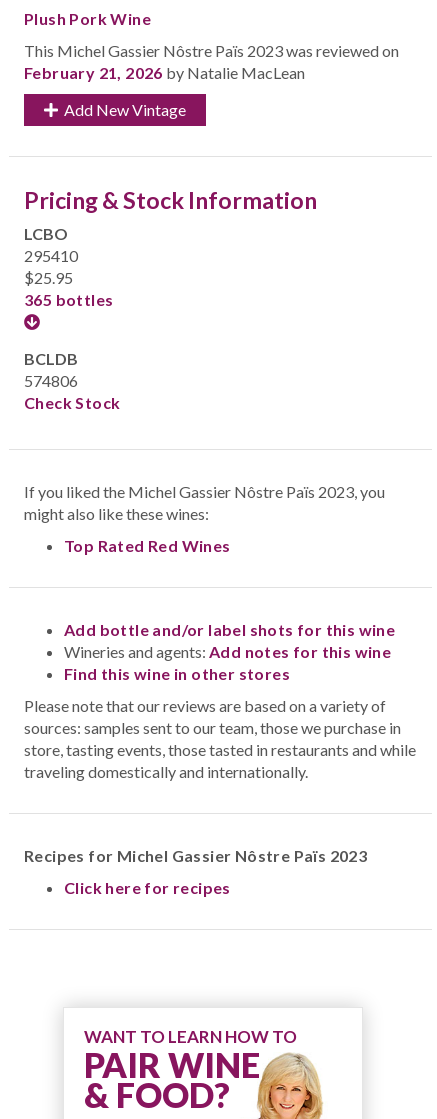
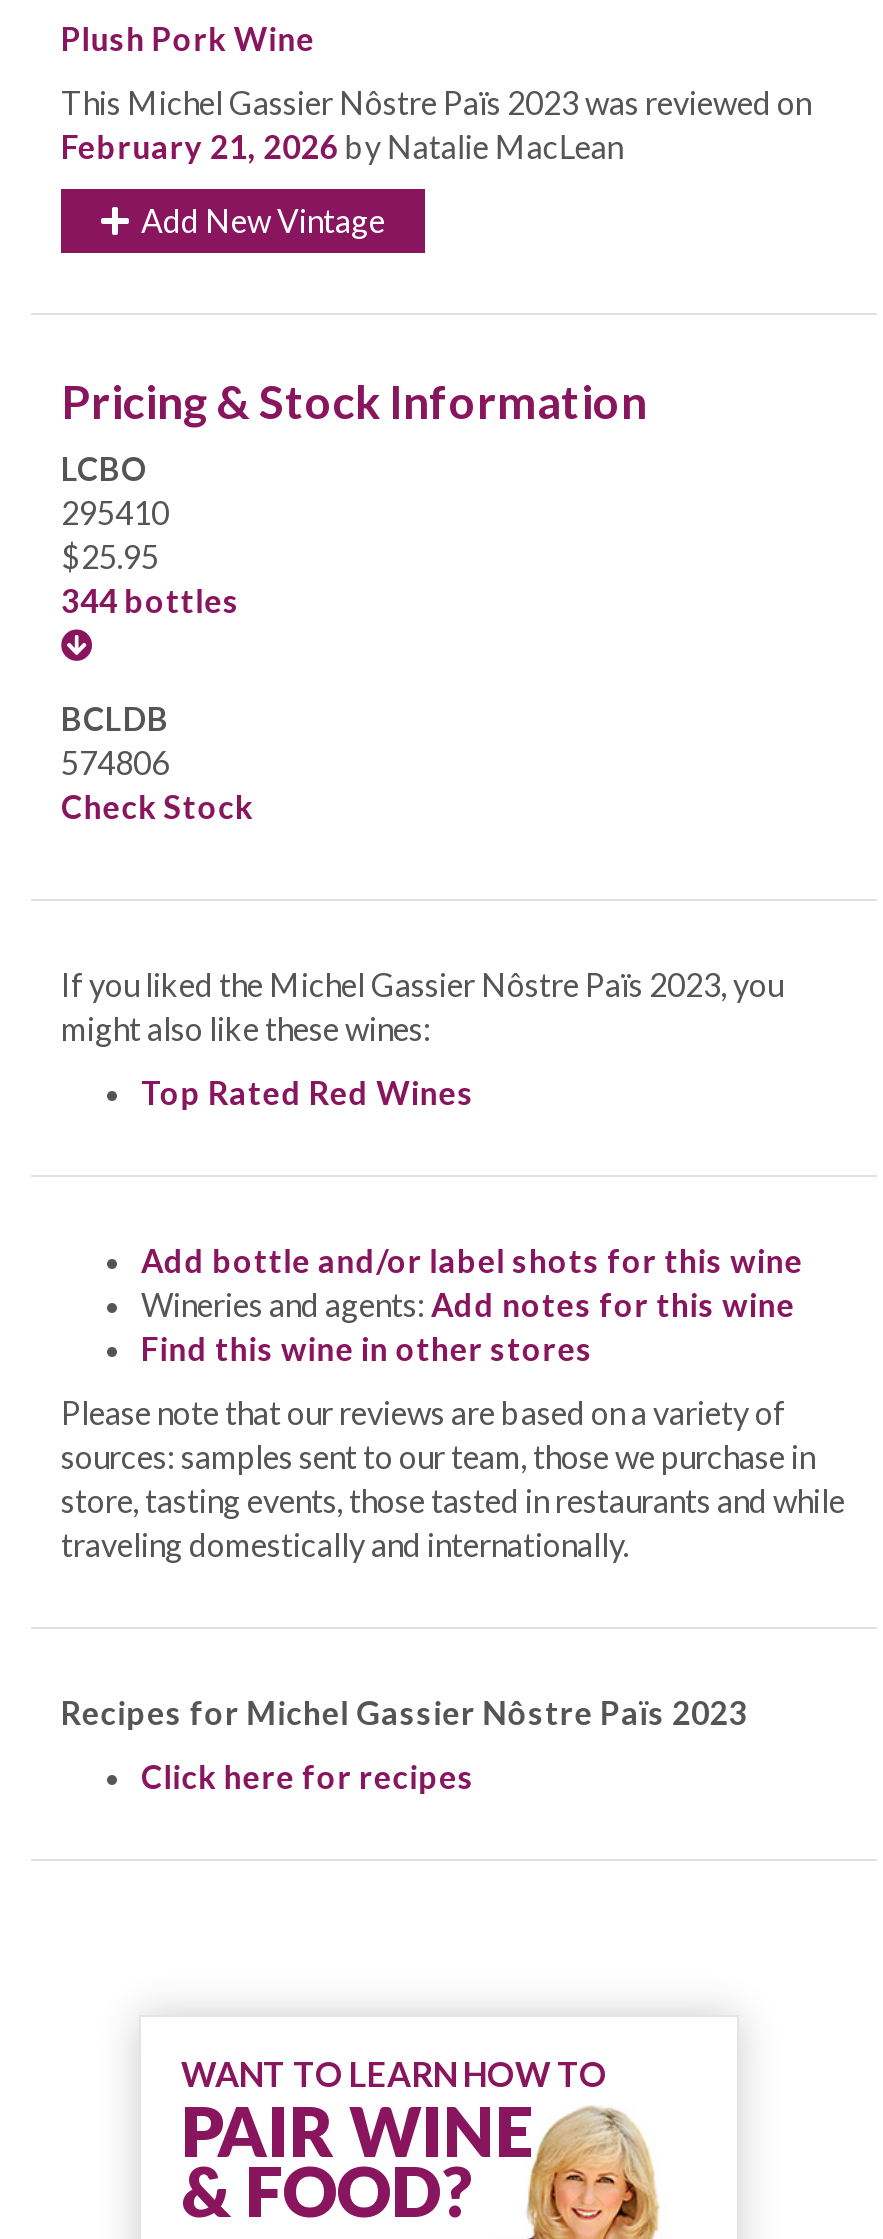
- 365 bottles
+ 344 bottles
